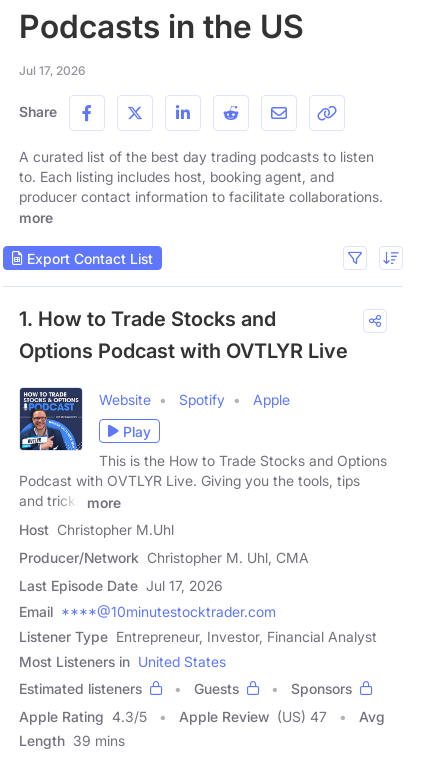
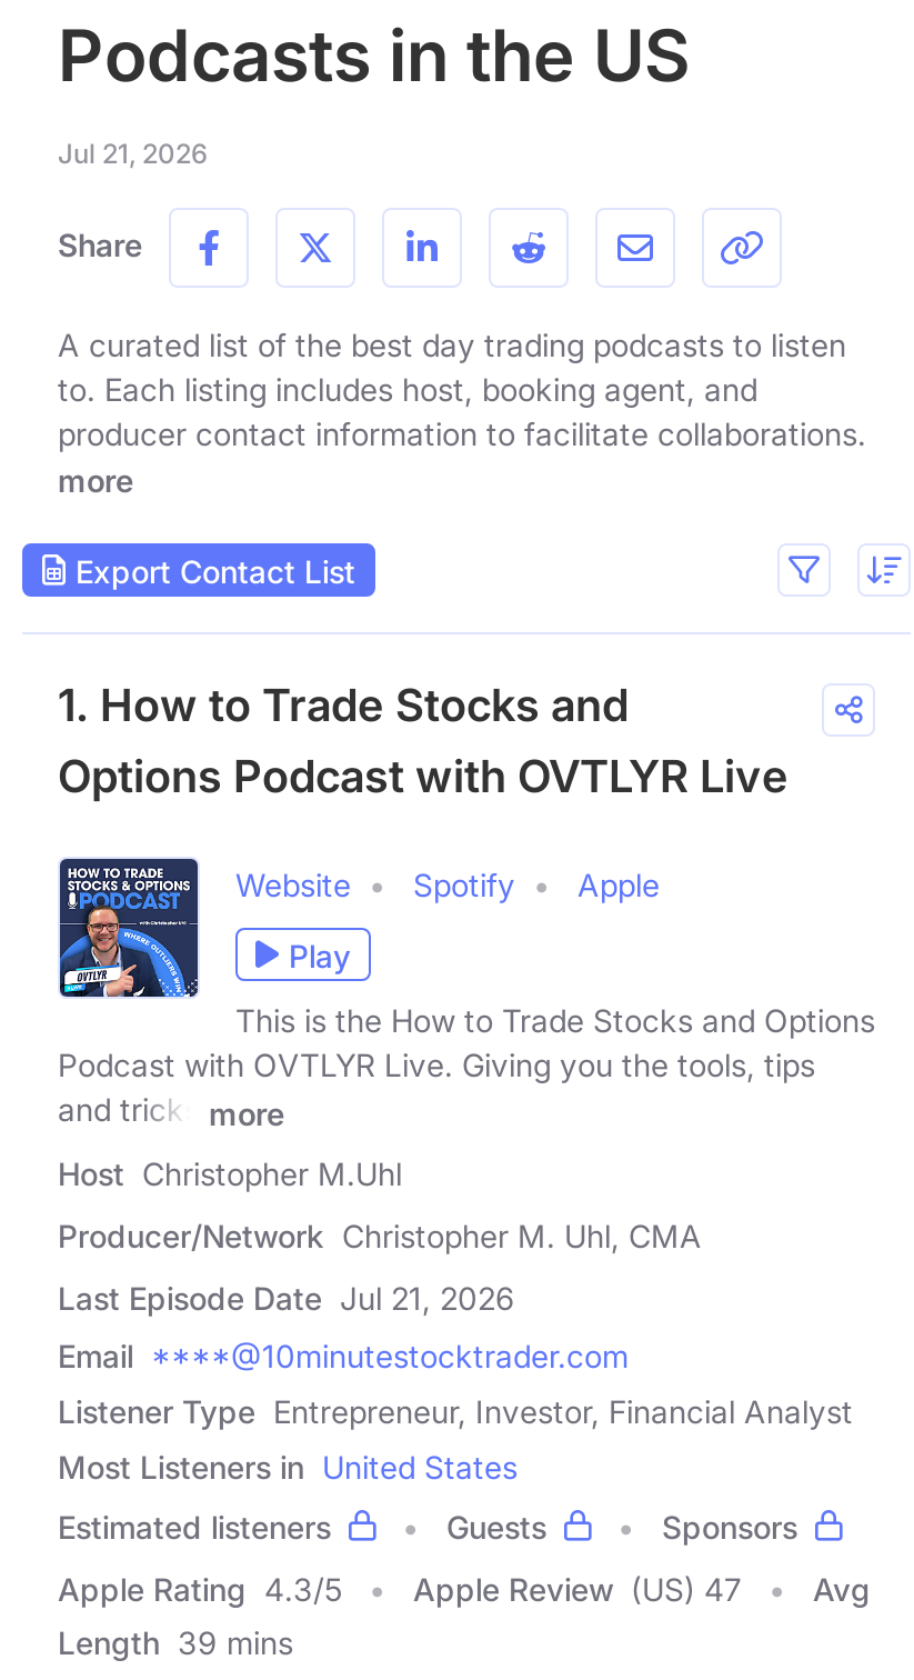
- Jul 17, 2026
+ Jul 21, 2026

- Last Episode Date Jul 17, 2026
+ Last Episode Date Jul 21, 2026
